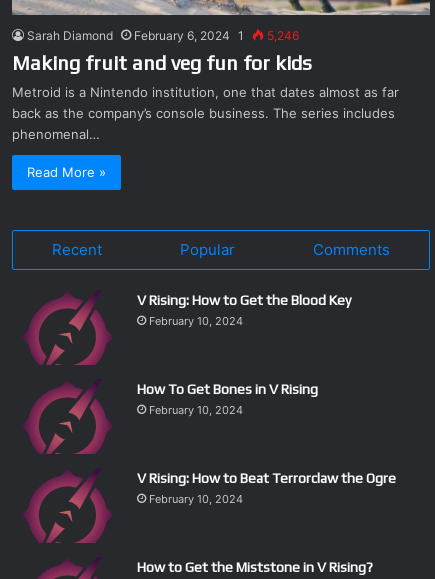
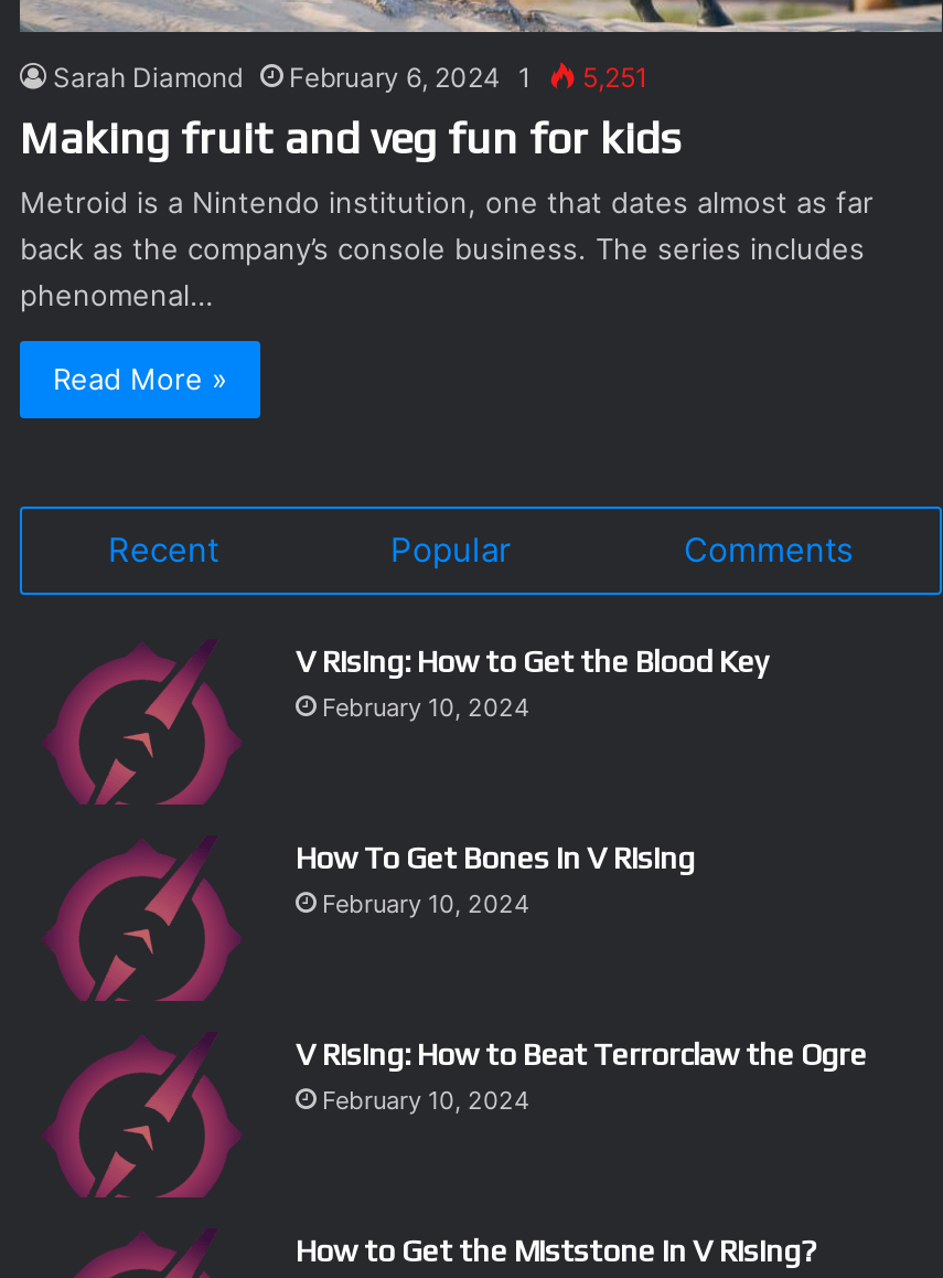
- Sarah Diamond February 6, 2024 1 5,246
+ Sarah Diamond February 6, 2024 1 5,251
